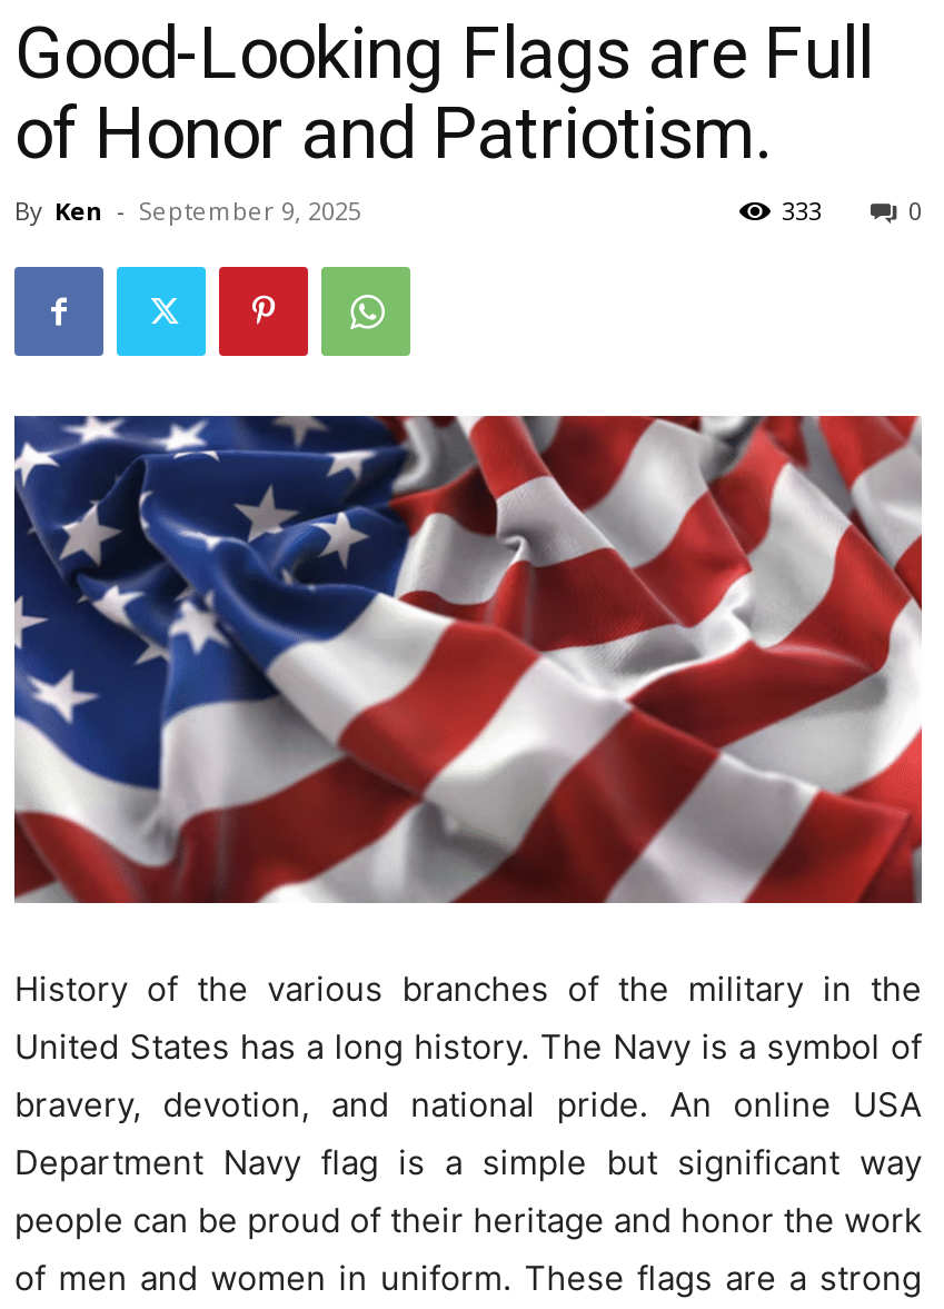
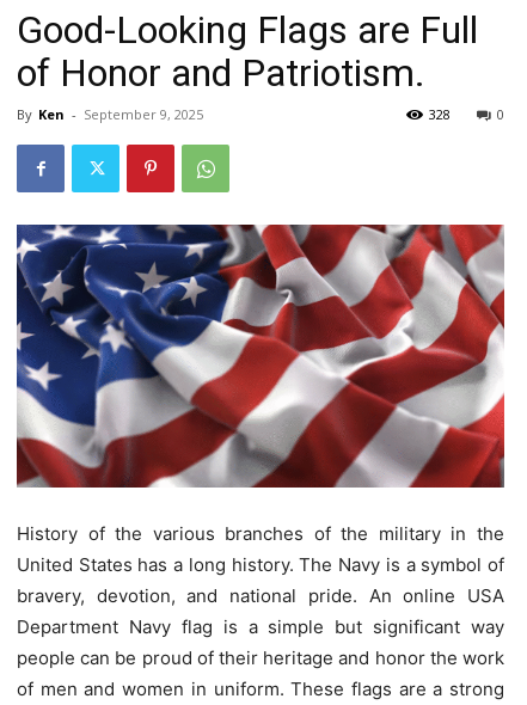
- 333
+ 328
